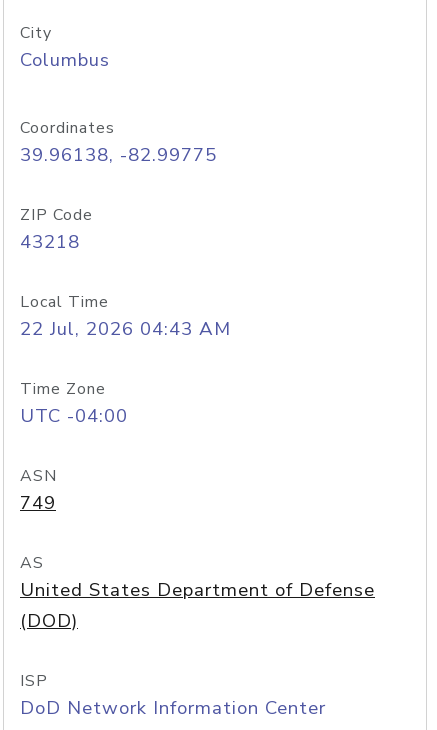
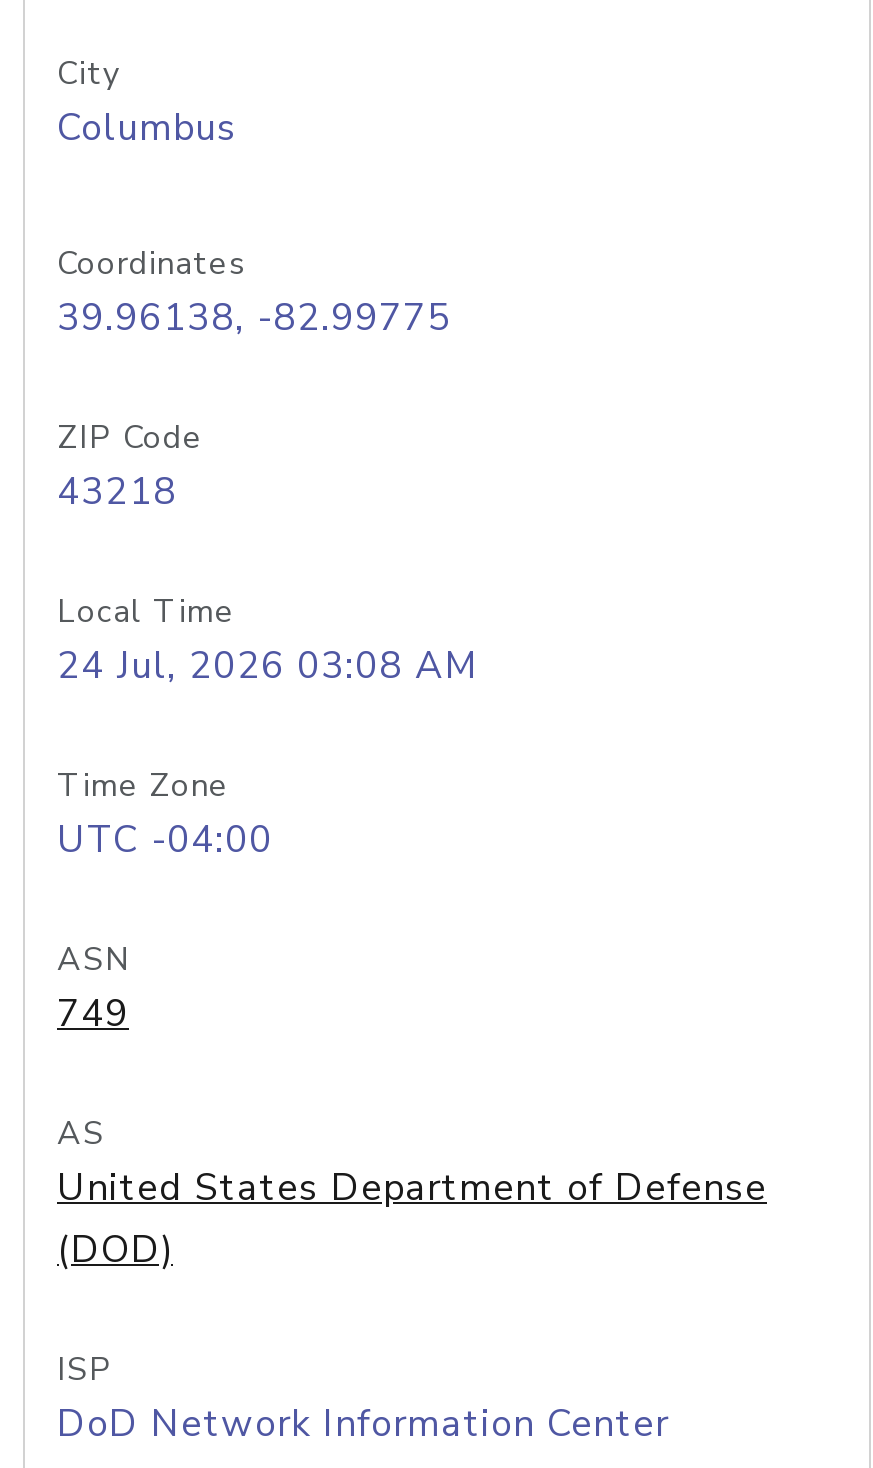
- 22 Jul, 2026 04:43 AM
+ 24 Jul, 2026 03:08 AM
